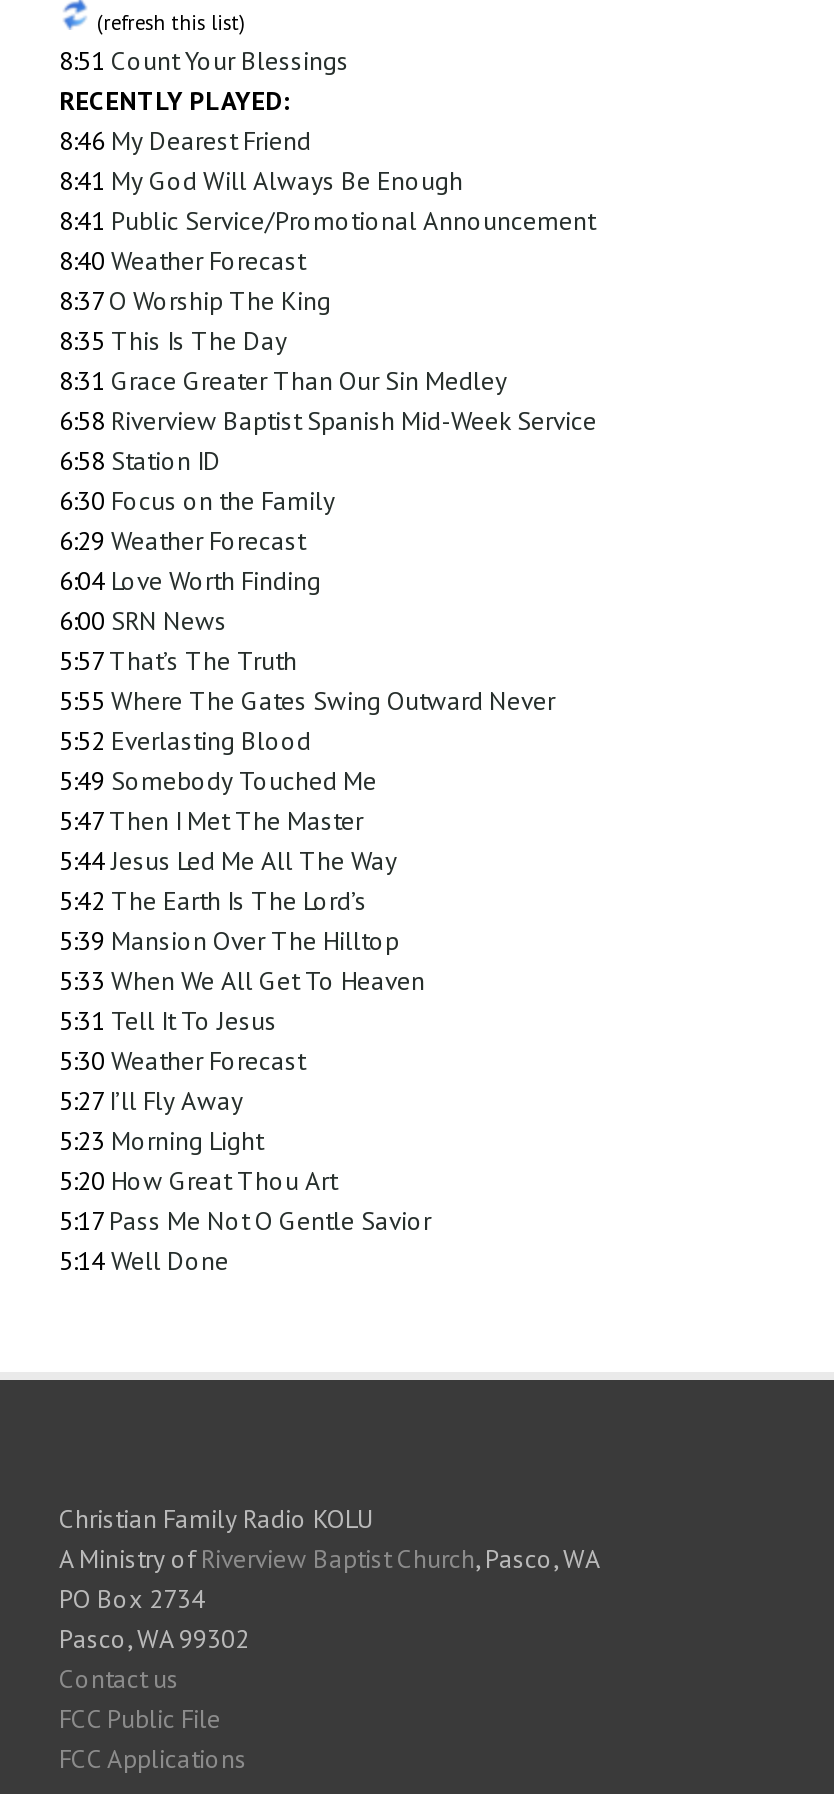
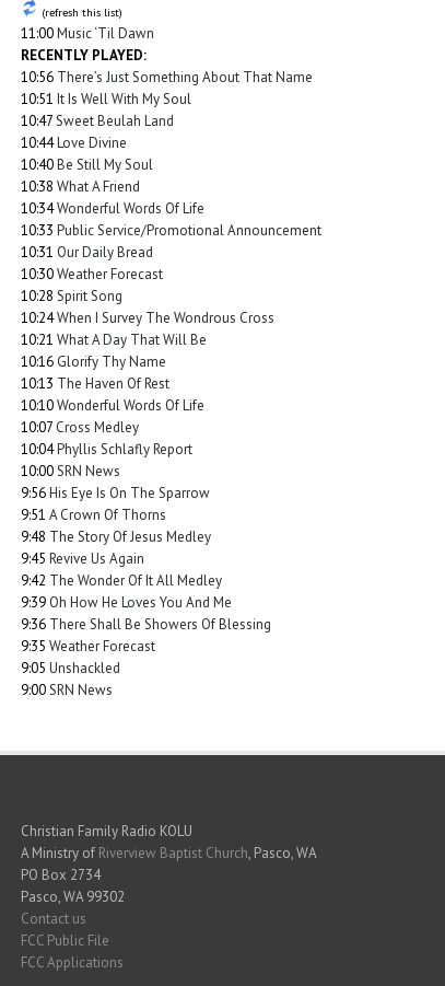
- 8:51 Count Your Blessings
+ 11:00 Music ‘Til Dawn

- 8:46 My Dearest Friend
- 8:41 My God Will Always Be Enough
- 8:41 Public Service/Promotional Announcement
- 8:40 Weather Forecast
- 8:37 O Worship The King
- 8:35 This Is The Day
- 8:31 Grace Greater Than Our Sin Medley
- 6:58 Riverview Baptist Spanish Mid-Week Service
- 6:58 Station ID
- 6:30 Focus on the Family
- 6:29 Weather Forecast
- 6:04 Love Worth Finding
- 6:00 SRN News
- 5:57 That’s The Truth
- 5:55 Where The Gates Swing Outward Never
- 5:52 Everlasting Blood
- 5:49 Somebody Touched Me
- 5:47 Then I Met The Master
- 5:44Jesus Led Me All The Way
- 5:42 The Earth Is The Lord’s
- 5:39 Mansion Over The Hilltop
- 5:33 When We All Get To Heaven
- 5:31 Tell It To Jesus
- 5:30 Weather Forecast
- 5:27 I’ll Fly Away
- 5:23 Morning Light
- 5:20 How Great Thou Art
- 5:17 Pass Me Not O Gentle Savior
- 5:14 Well Done
+ 10:56 There’s Just Something About That Name
+ 10:51 It Is Well With My Soul
+ 10:47 Sweet Beulah Land
+ 10:44 Love Divine
+ 10:40 Be Still My Soul
+ 10:38 What A Friend
+ 10:34 Wonderful Words Of Life
+ 10:33 Public Service/Promotional Announcement
+ 10:31 Our Daily Bread
+ 10:30 Weather Forecast
+ 10:28 Spirit Song
+ 10:24 When I Survey The Wondrous Cross
+ 10:21 What A Day That Will Be
+ 10:16 Glorify Thy Name
+ 10:13 The Haven Of Rest
+ 10:10 Wonderful Words Of Life
+ 10:07 Cross Medley
+ 10:04 Phyllis Schlafly Report
+ 10:00SRN News
+ 9:56 His Eye Is On The Sparrow
+ 9:51 A Crown Of Thorns
+ 9:48 The Story Of Jesus Medley
+ 9:45 Revive Us Again
+ 9:42 The Wonder Of It All Medley
+ 9:39 Oh How He Loves You And Me
+ 9:36 There Shall Be Showers Of Blessing
+ 9:35 Weather Forecast
+ 9:05 Unshackled
+ 9:00 SRN News
